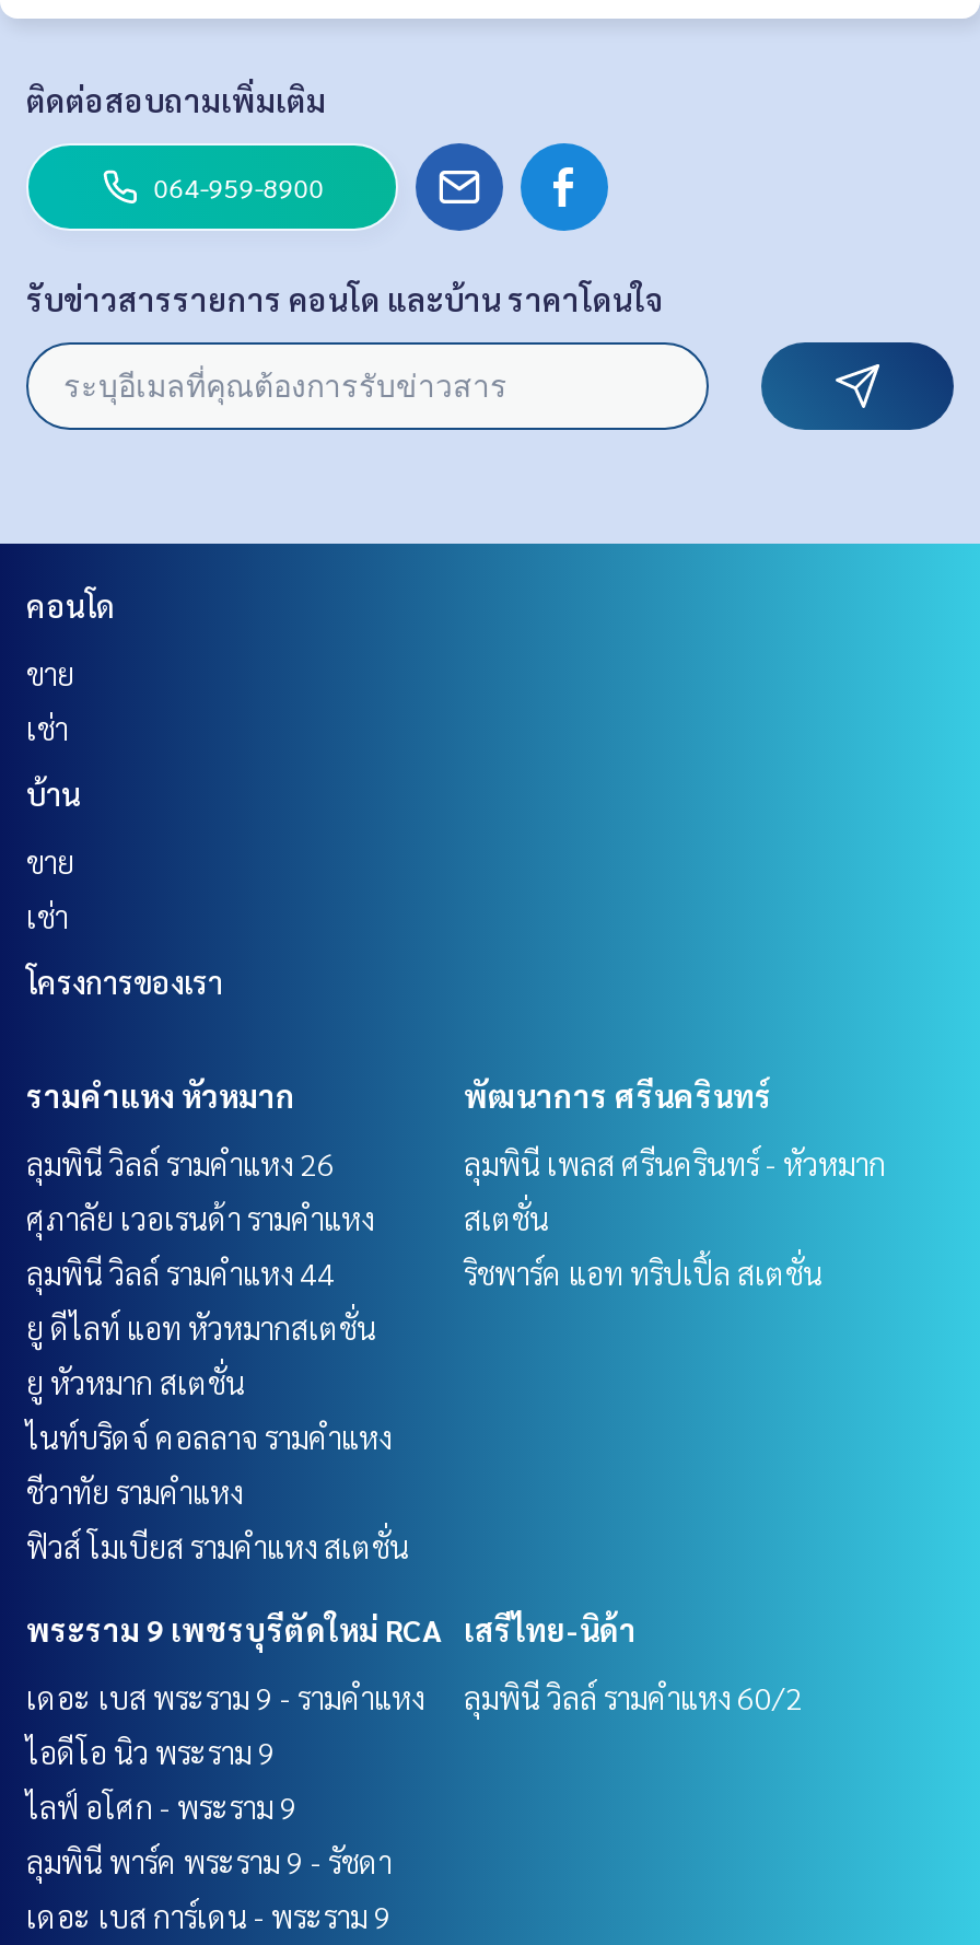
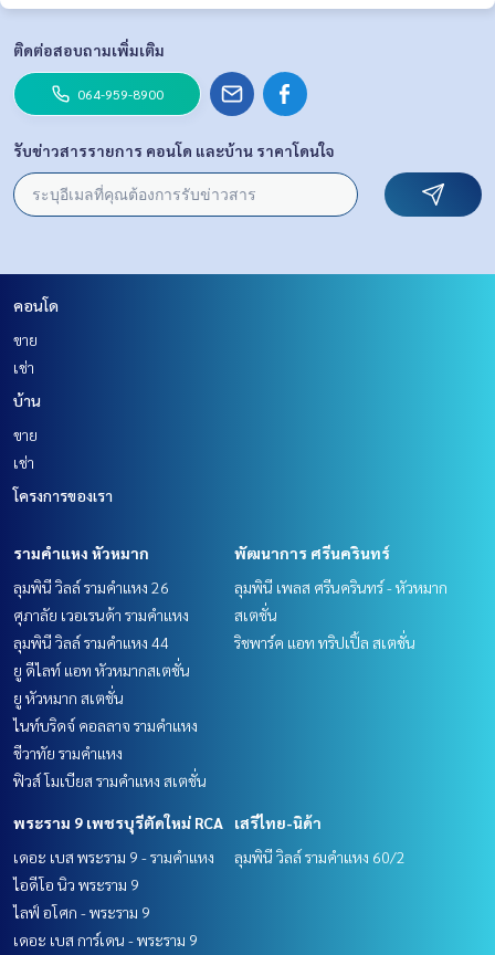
- ลุมพินี พาร์ค พระราม 9 - รัชดา
